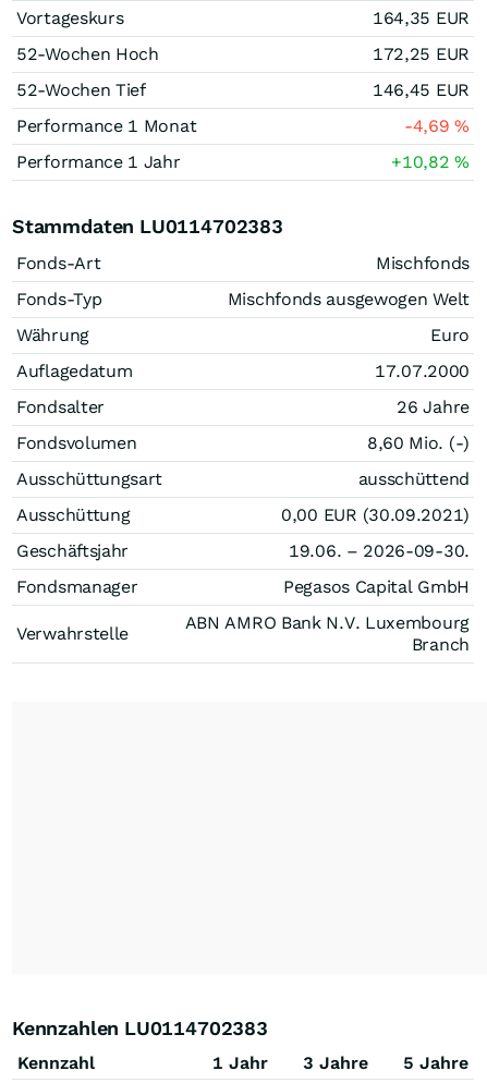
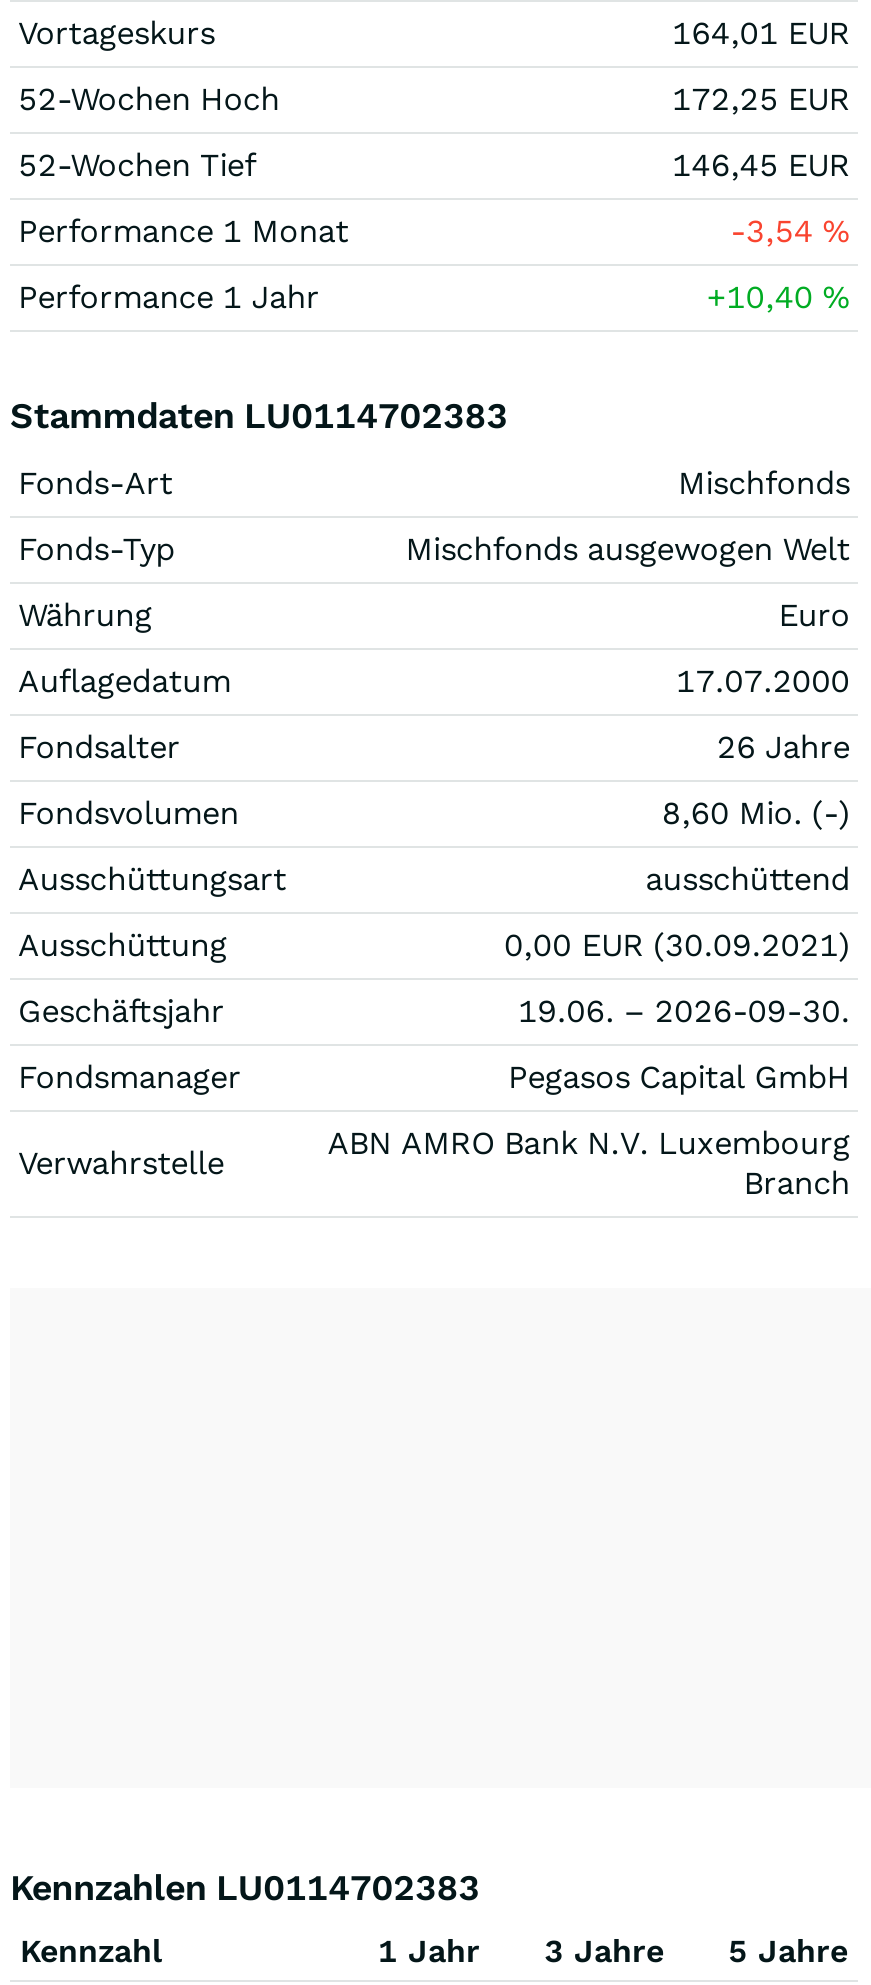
- 164,35 EUR
+ 164,01 EUR

- -4,69%
+ -3,54%

- +10,82%
+ +10,40%
